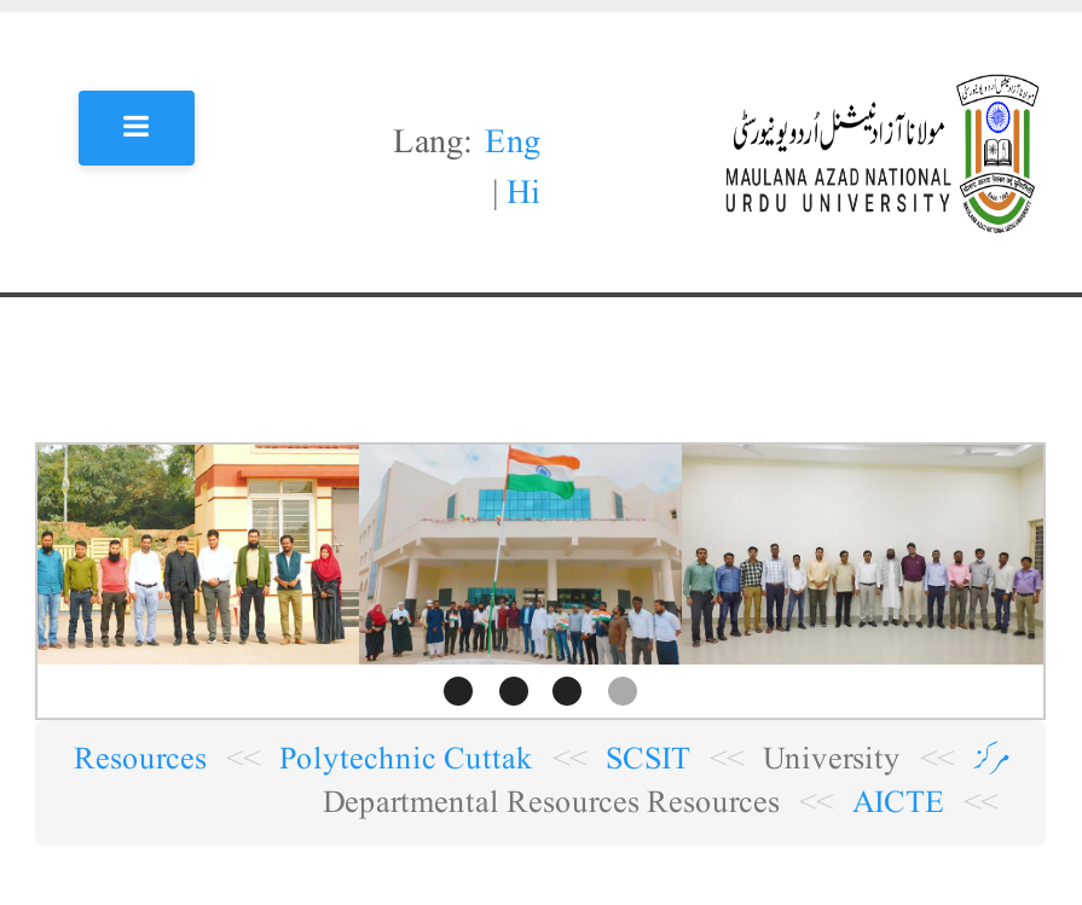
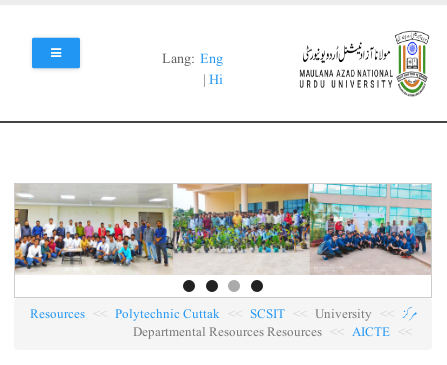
- [image]
+ [image]
